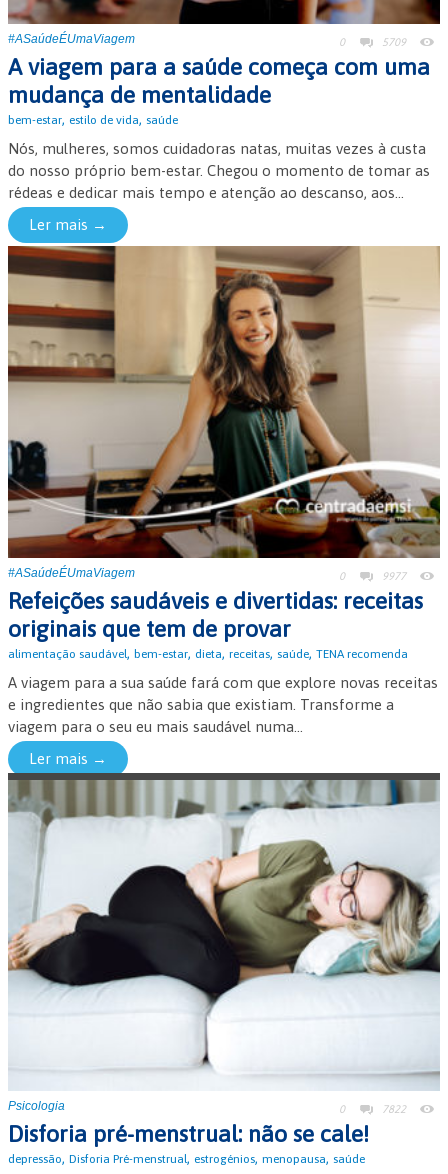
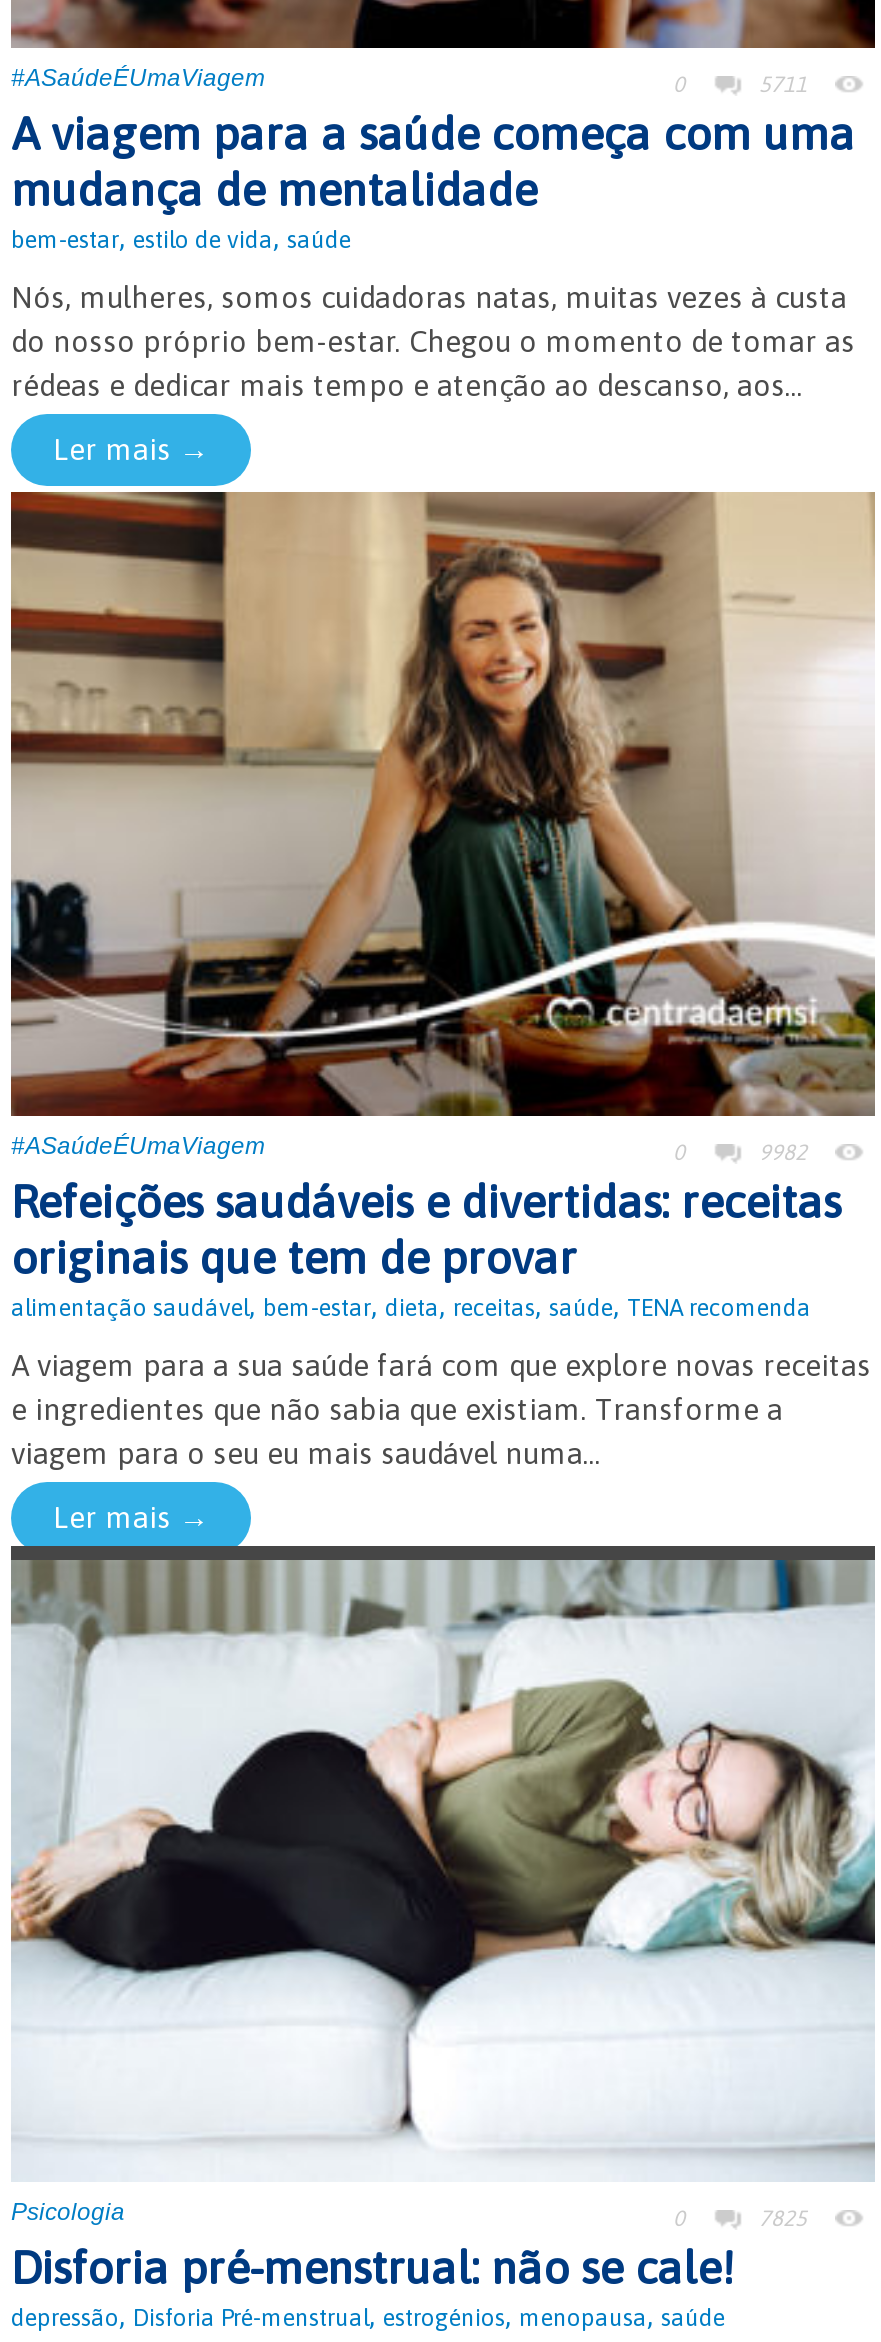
- 5709
+ 5711

- 9977
+ 9982

- 7822
+ 7825
